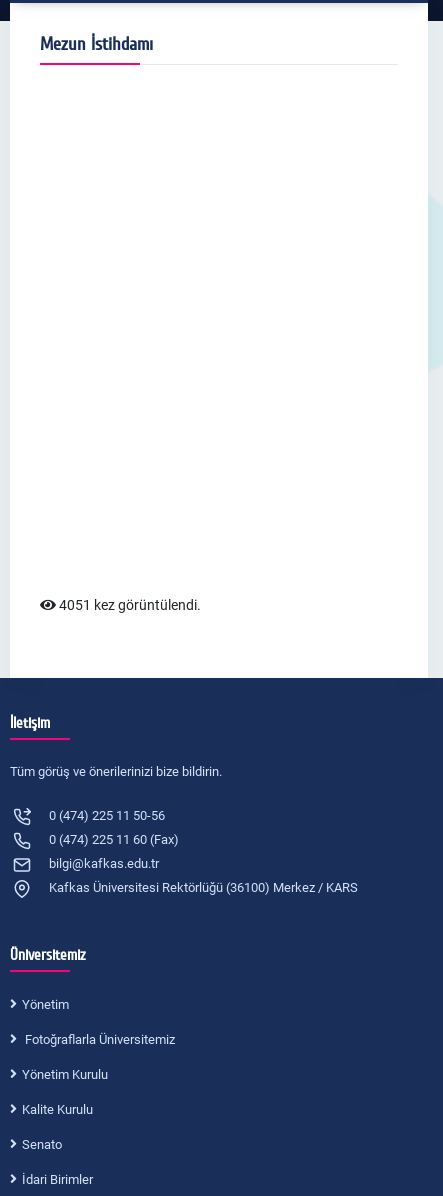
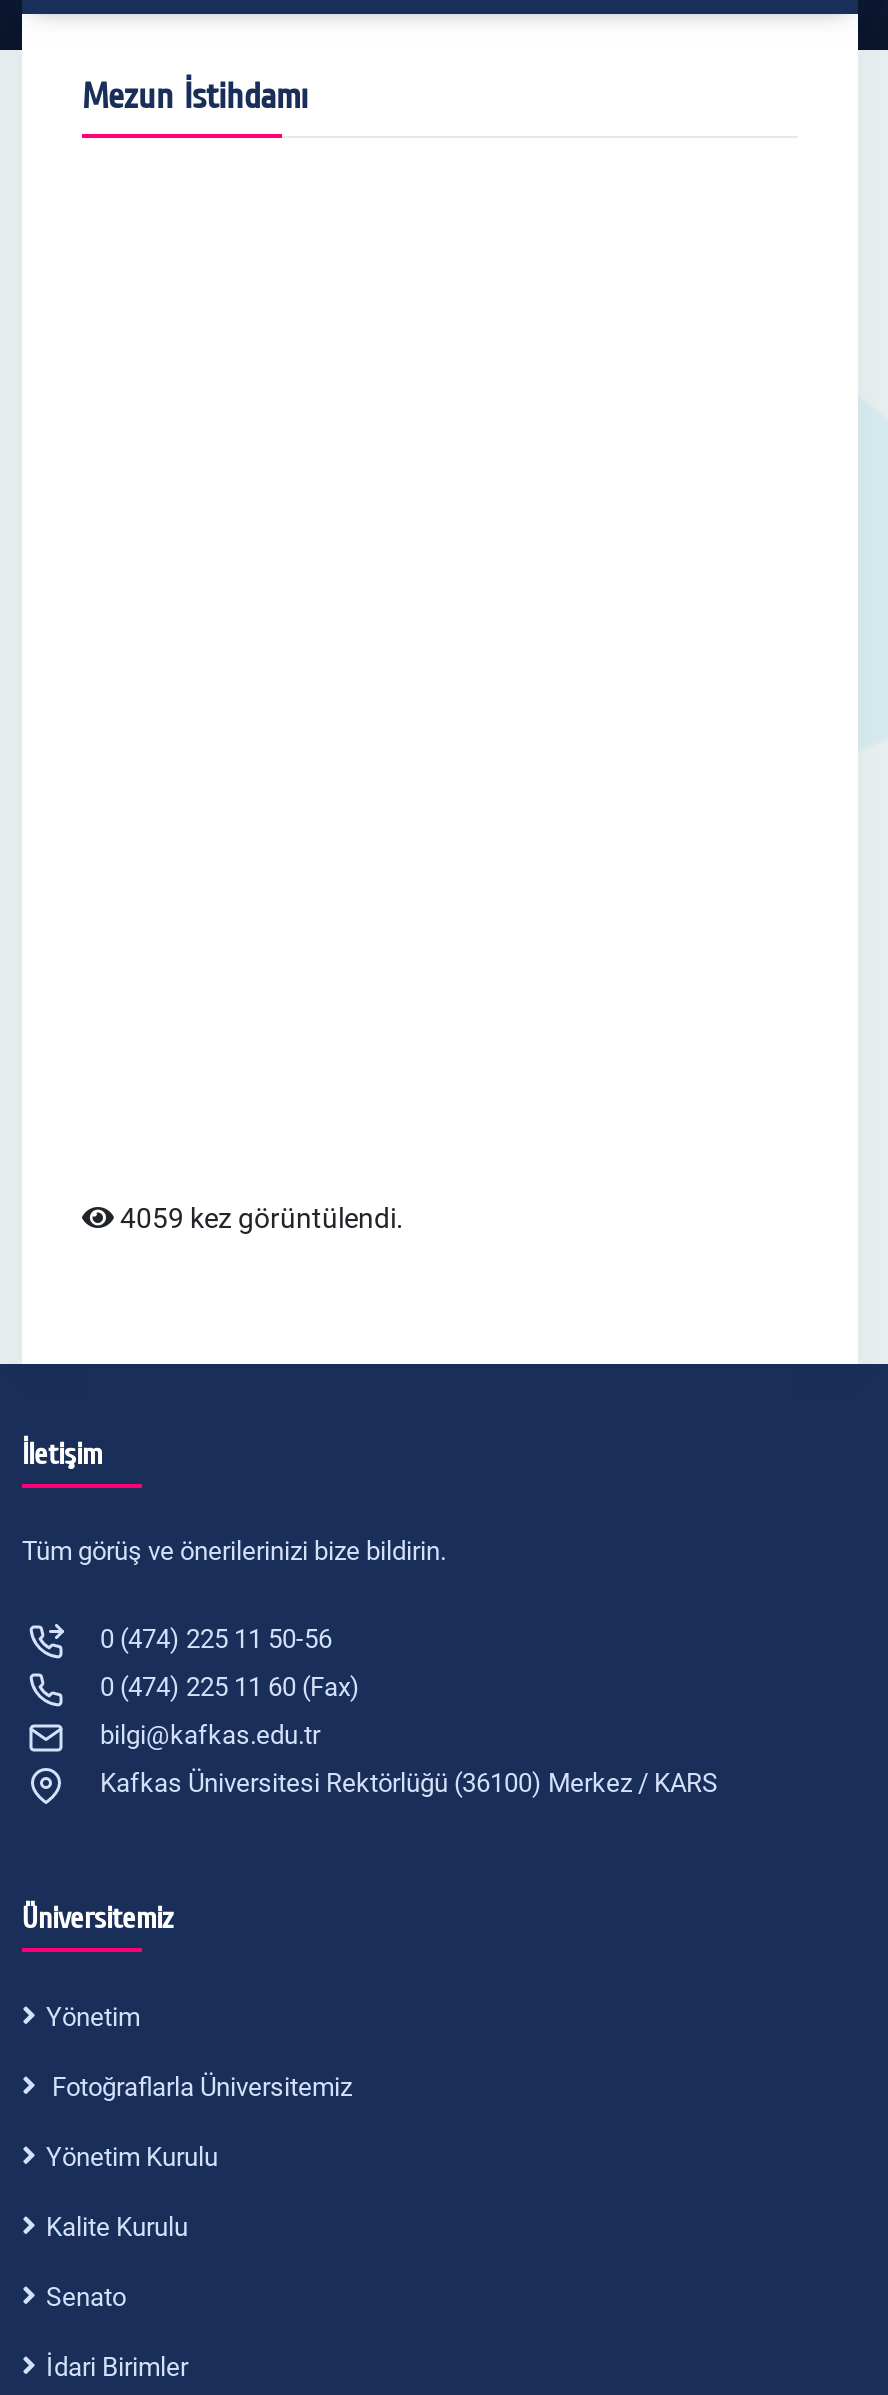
- 4051 kez görüntülendi.
+ 4059 kez görüntülendi.
